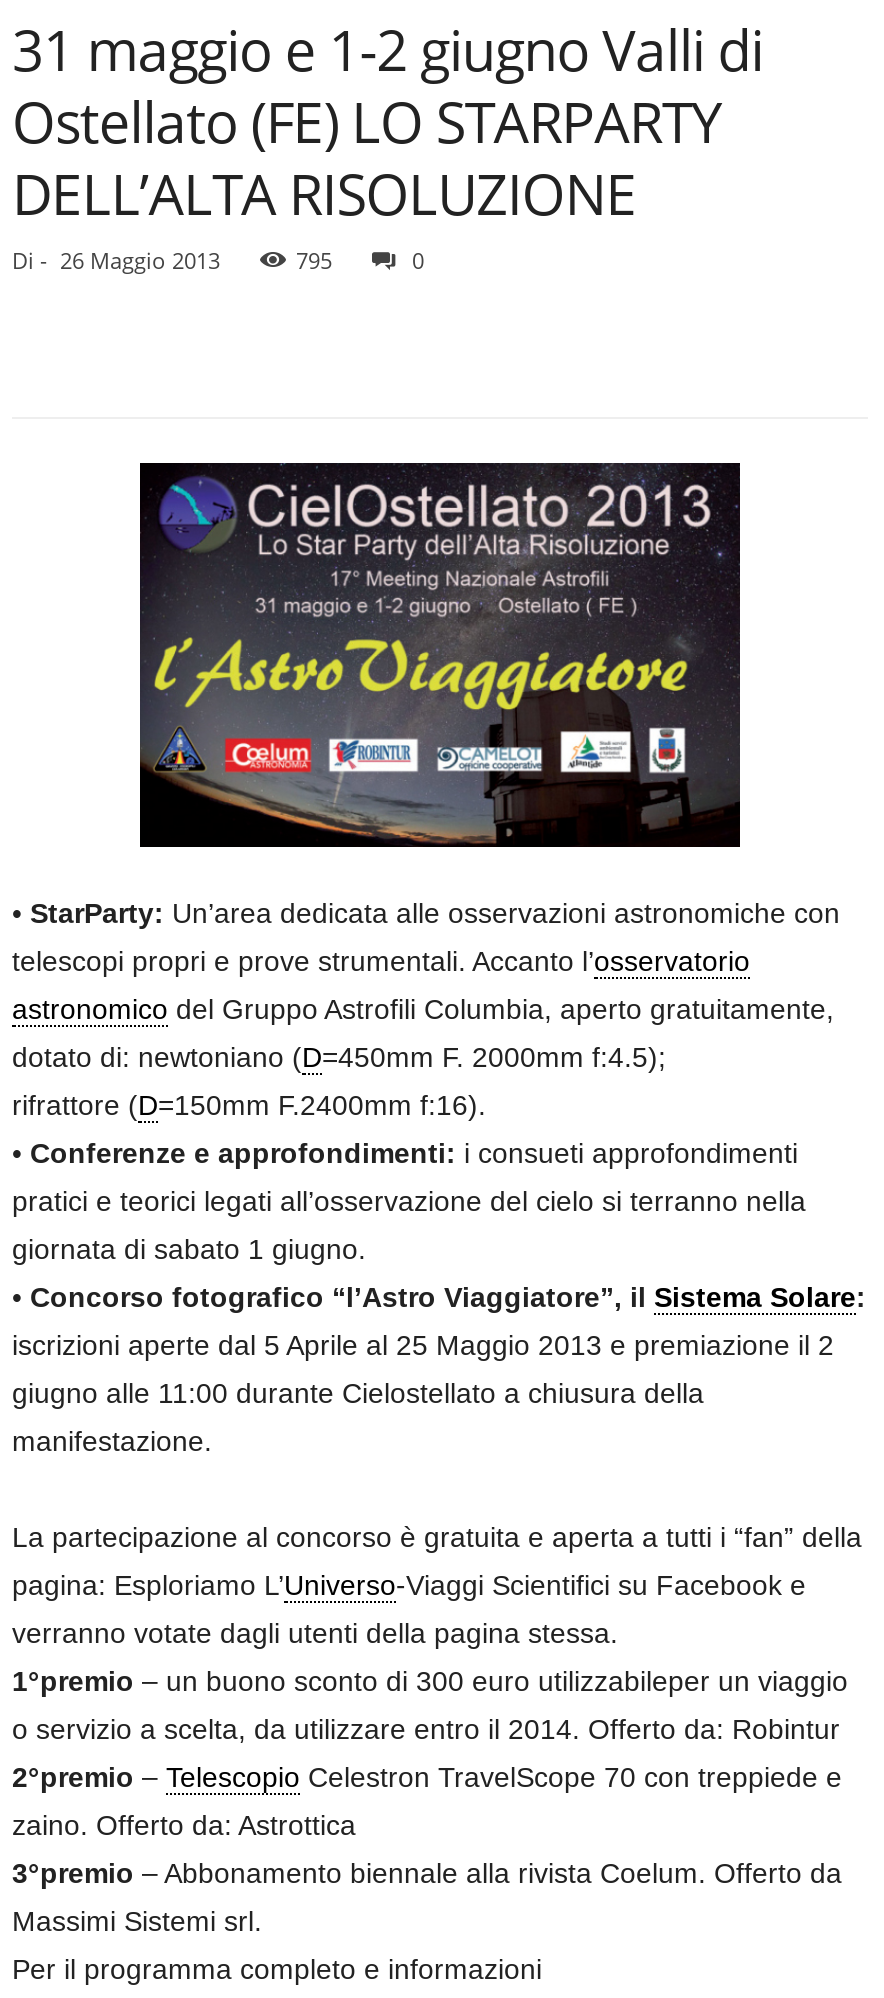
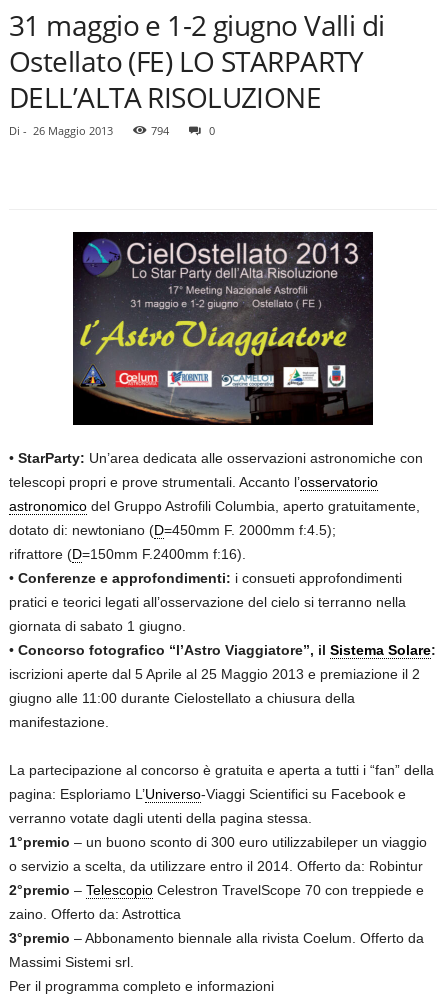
- 795
+ 794
